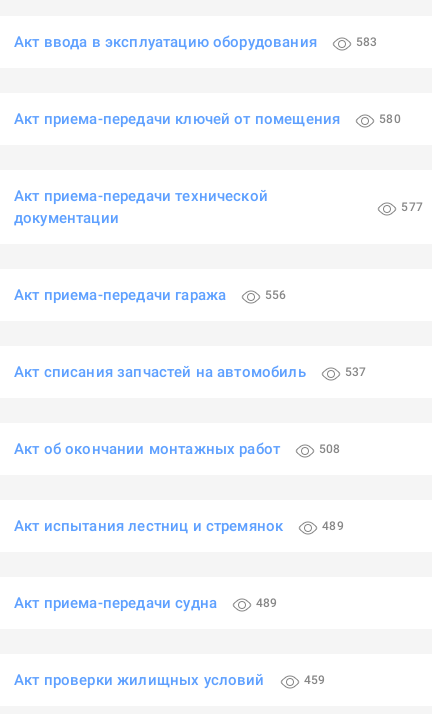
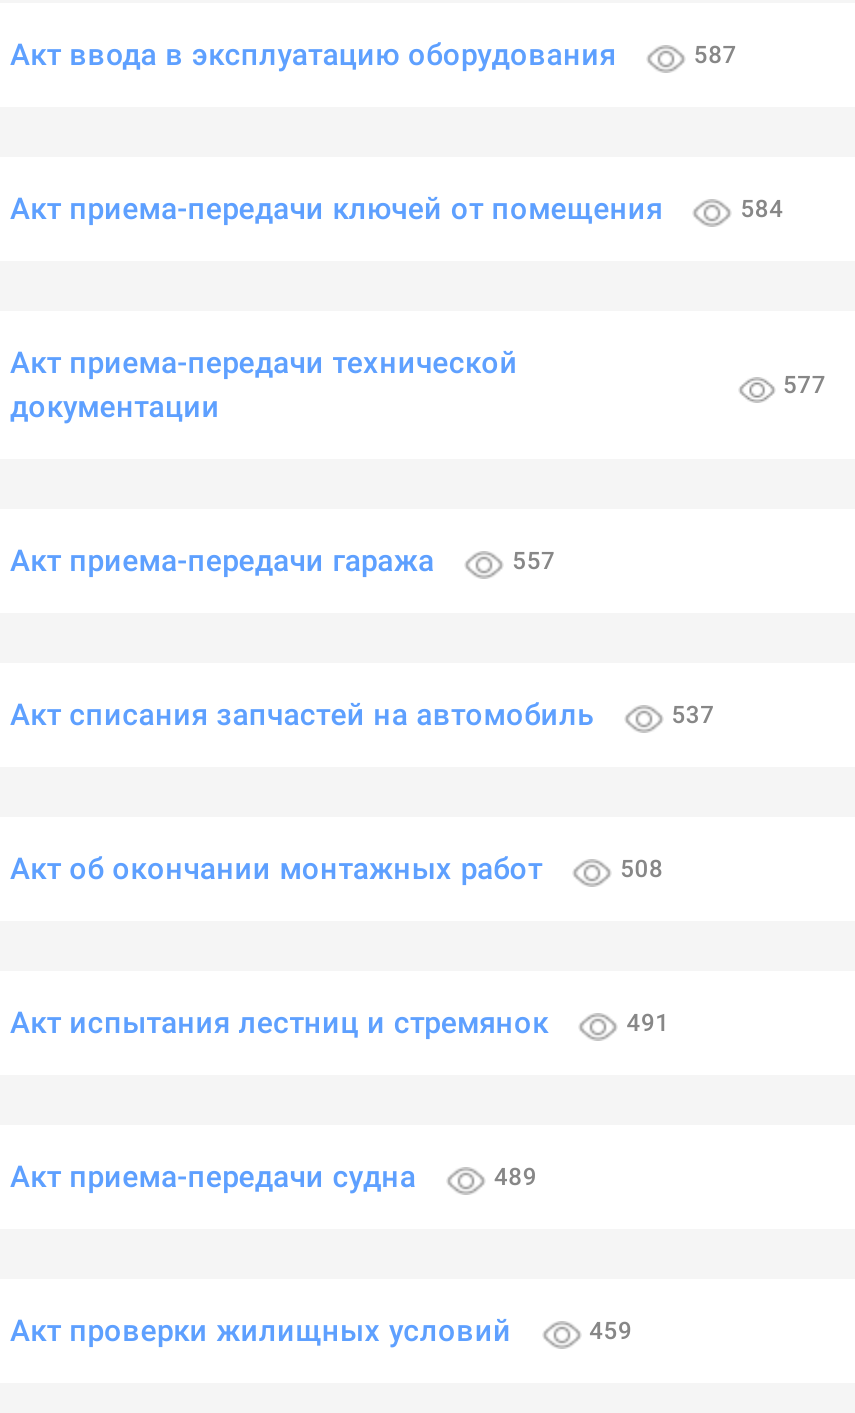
- 583
+ 587

- 580
+ 584

- 556
+ 557

- 489
+ 491
